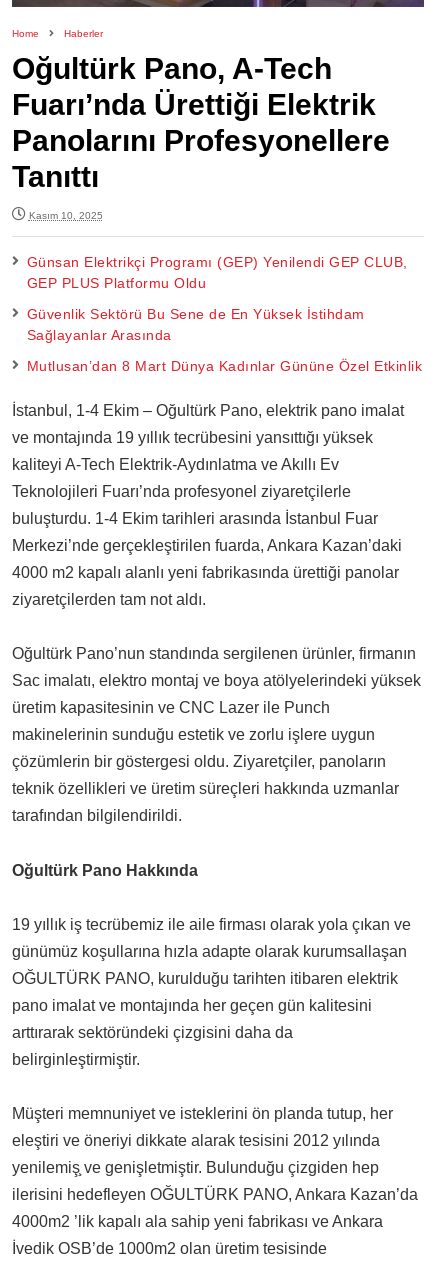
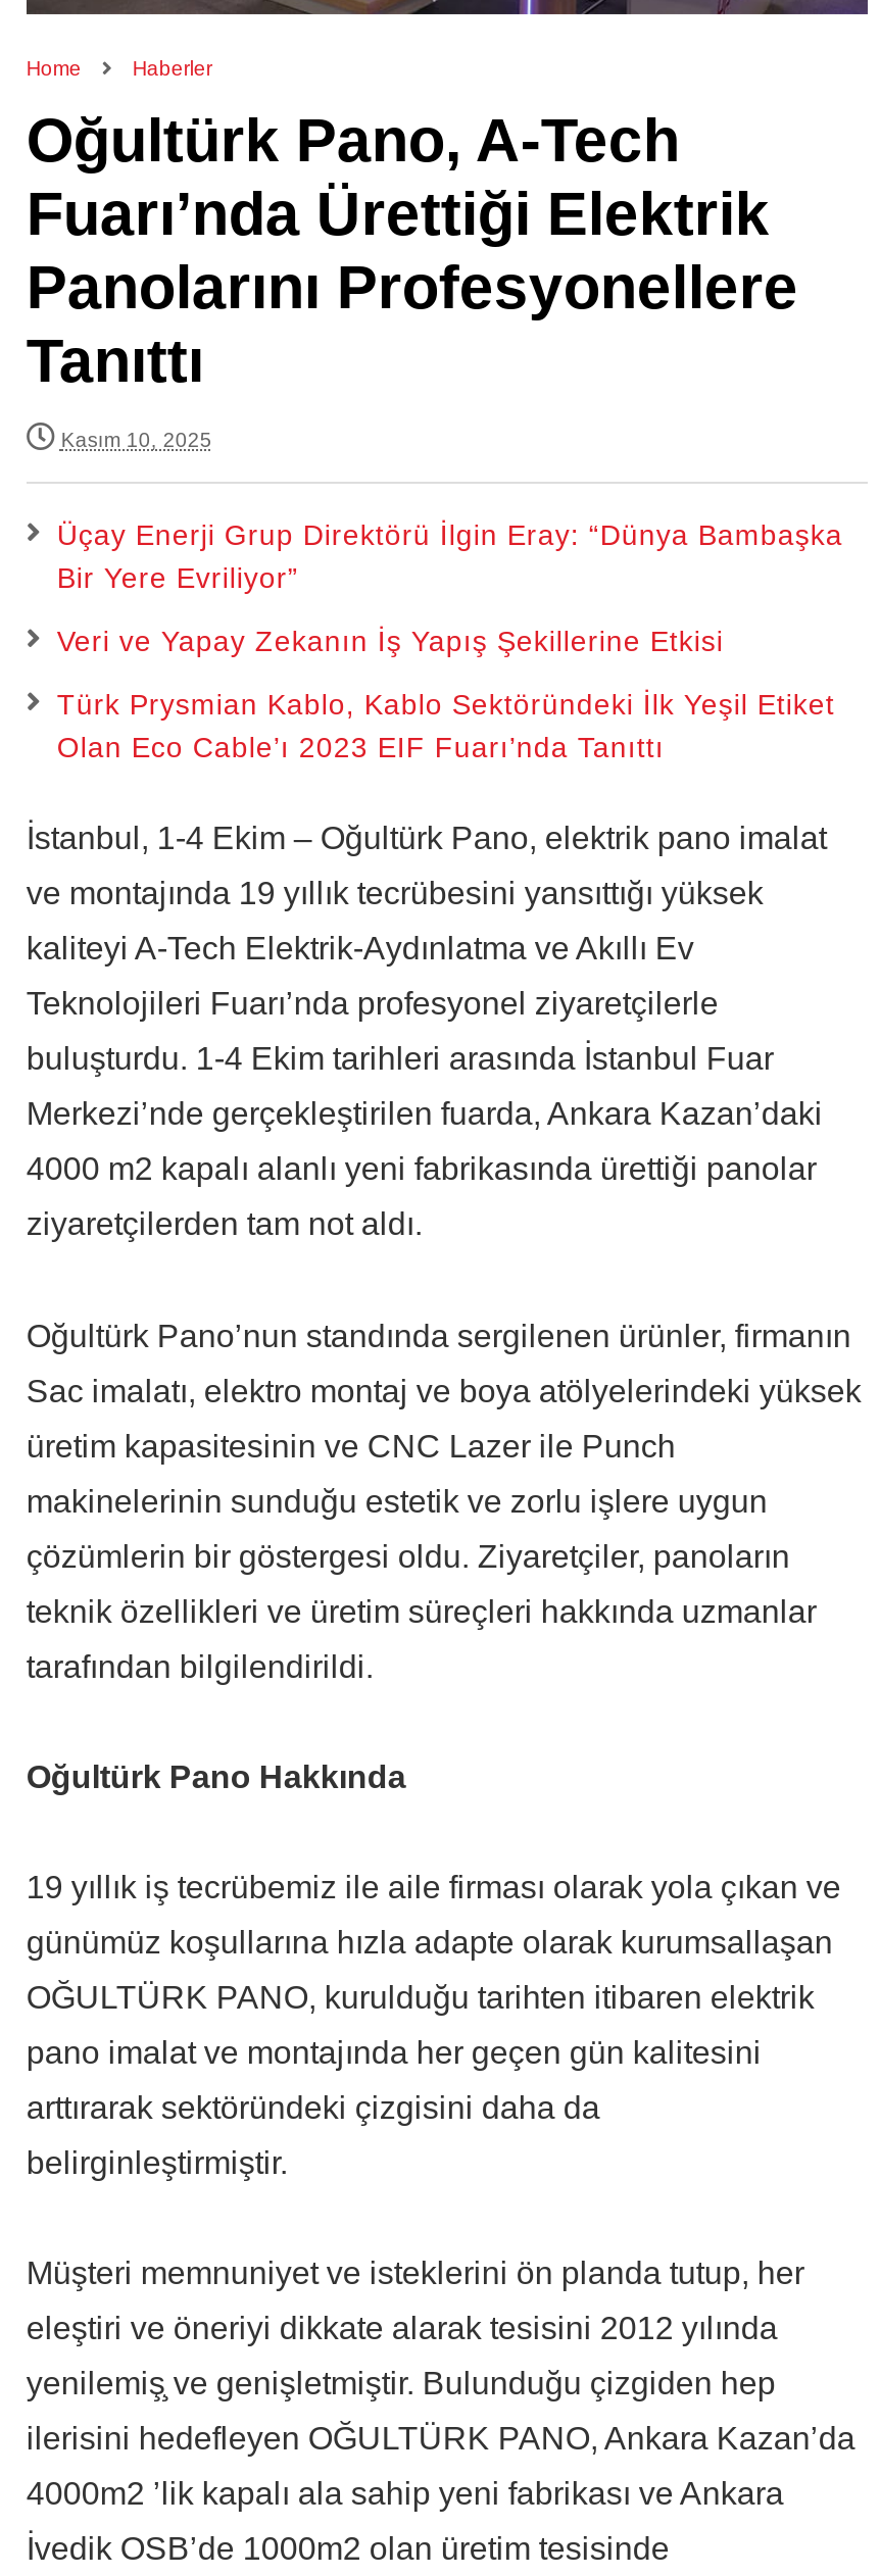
- Günsan Elektrikçi Programı (GEP) Yenilendi GEP CLUB,
- GEP PLUS Platformu Oldu
+ Üçay Enerji Grup Direktörü İlgin Eray: “Dünya Bambaşka
+ Bir Yere Evriliyor”

- Güvenlik Sektörü Bu Sene de En Yüksek İstihdam
- Sağlayanlar Arasında
+ Veri ve Yapay Zekanın İş Yapış Şekillerine Etkisi

- Mutlusan’dan 8 Mart Dünya Kadınlar Gününe Özel Etkinlik
+ Türk Prysmian Kablo, Kablo Sektöründeki İlk Yeşil Etiket
+ Olan Eco Cable’ı 2023 EIF Fuarı’nda Tanıttı
